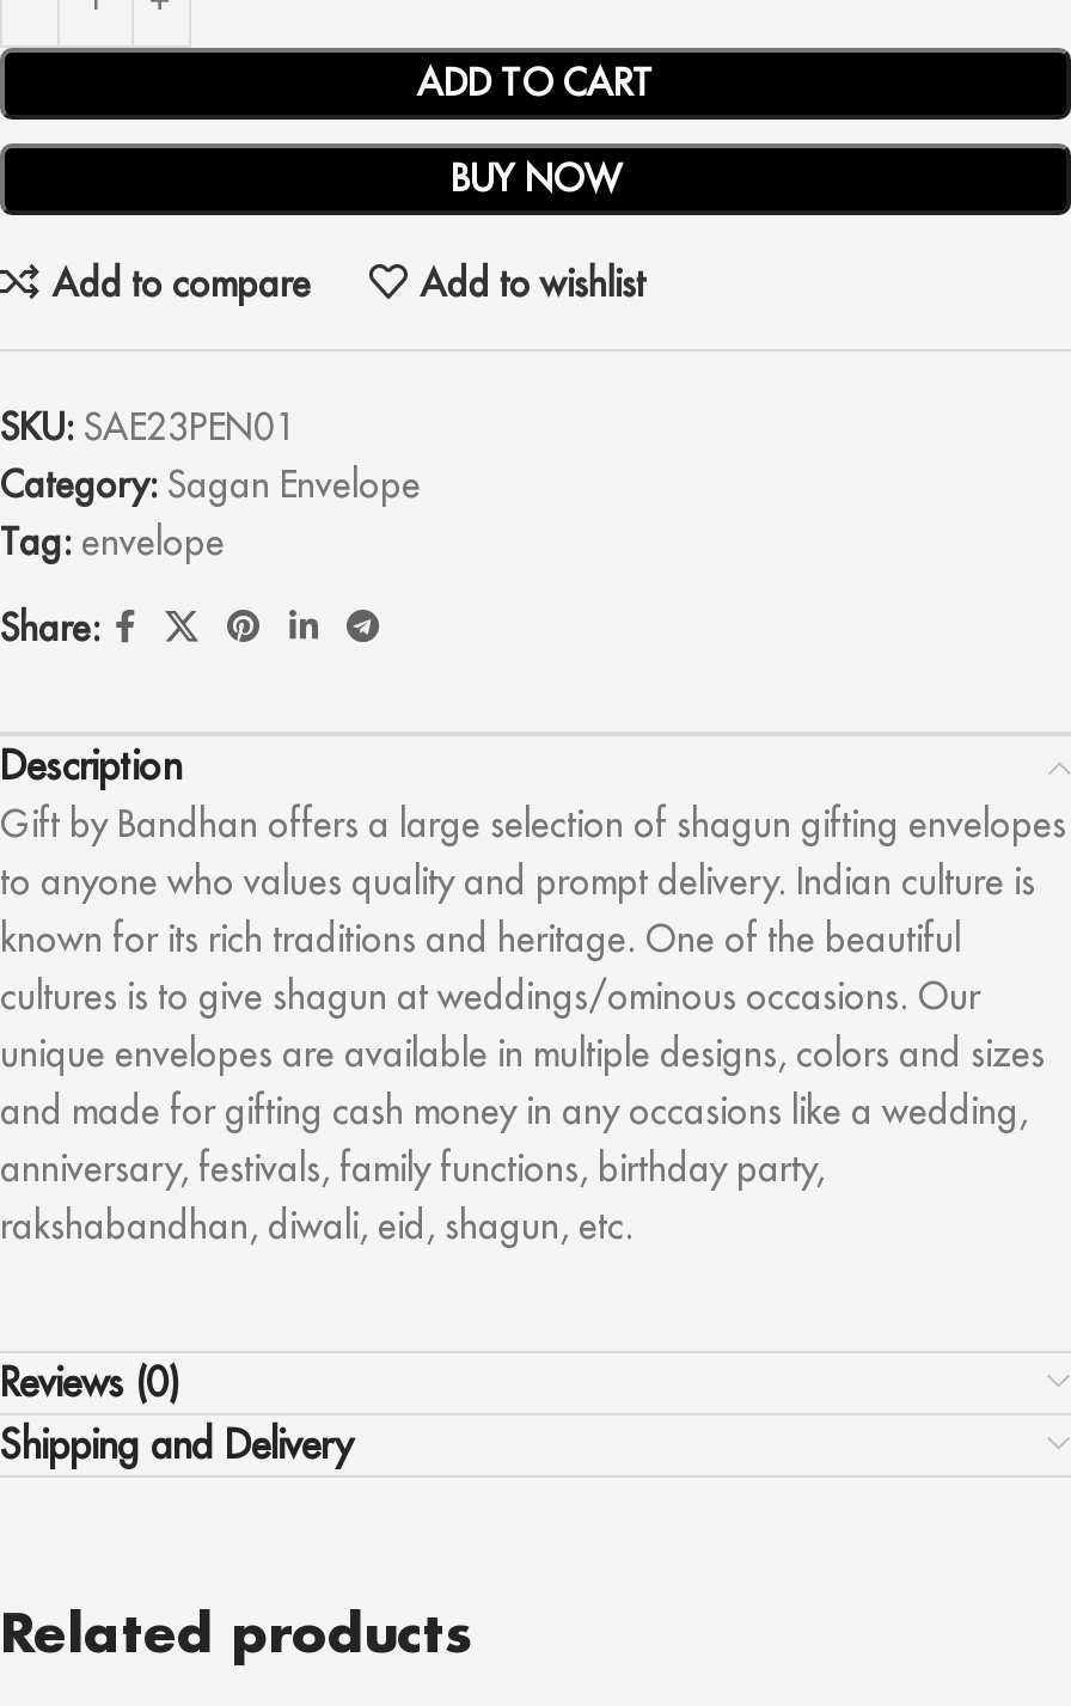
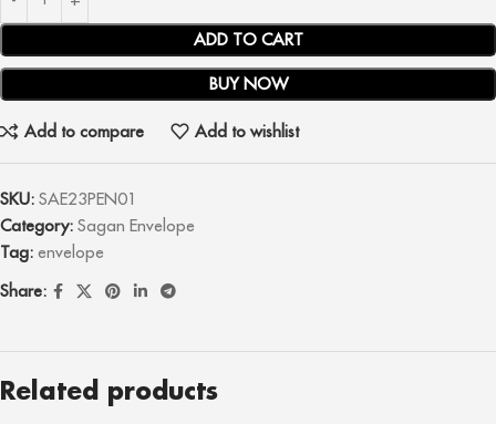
- Description
- Gift by Bandhan offers a large selection of shagun gifting envelopes
- to anyone who values quality and prompt delivery. Indian culture is
- known for its rich traditions and heritage. One of the beautiful
- cultures is to give shagun at weddings/ominous occasions. Our
- unique envelopes are available in multiple designs, colors and sizes
- and made for gifting cash money in any occasions like a wedding,
- anniversary, festivals, family functions, birthday party,
- rakshabandhan, diwali, eid, shagun, etc.
- Reviews (0)
- Shipping and Delivery
